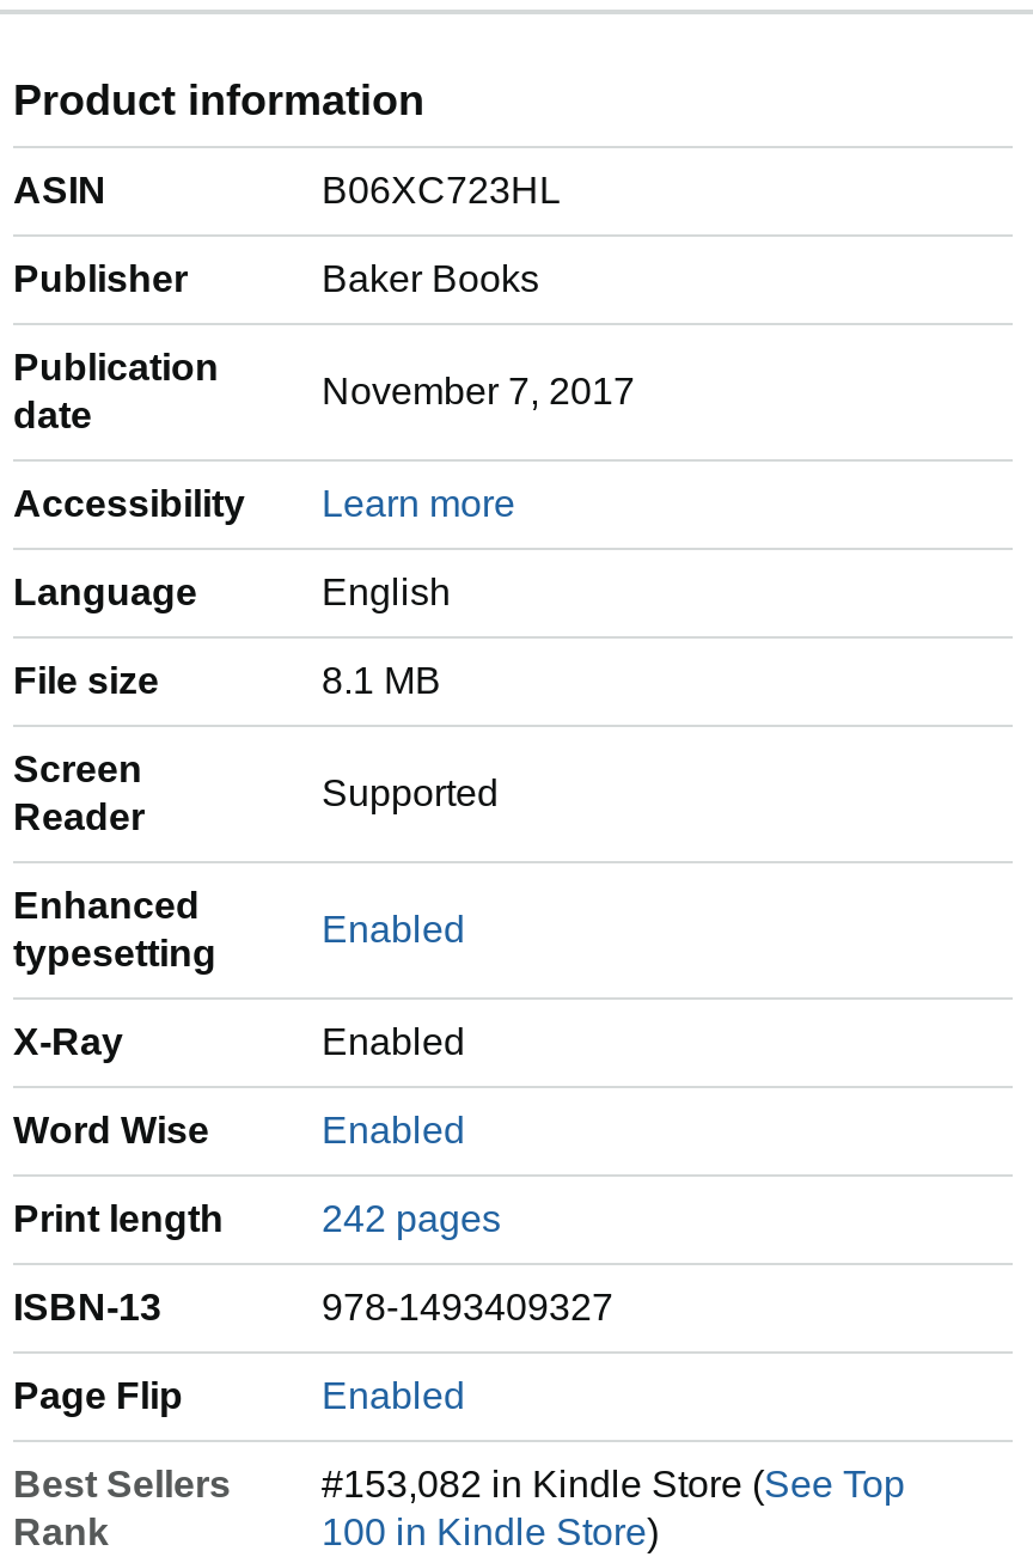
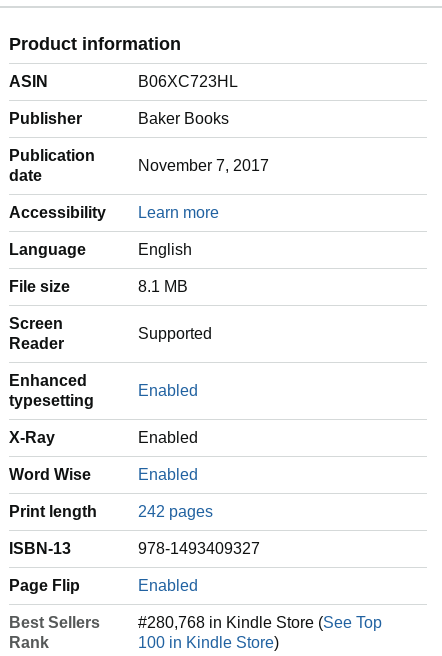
- #153,082 in Kindle Store (See Top
+ #280,768 in Kindle Store (See Top
